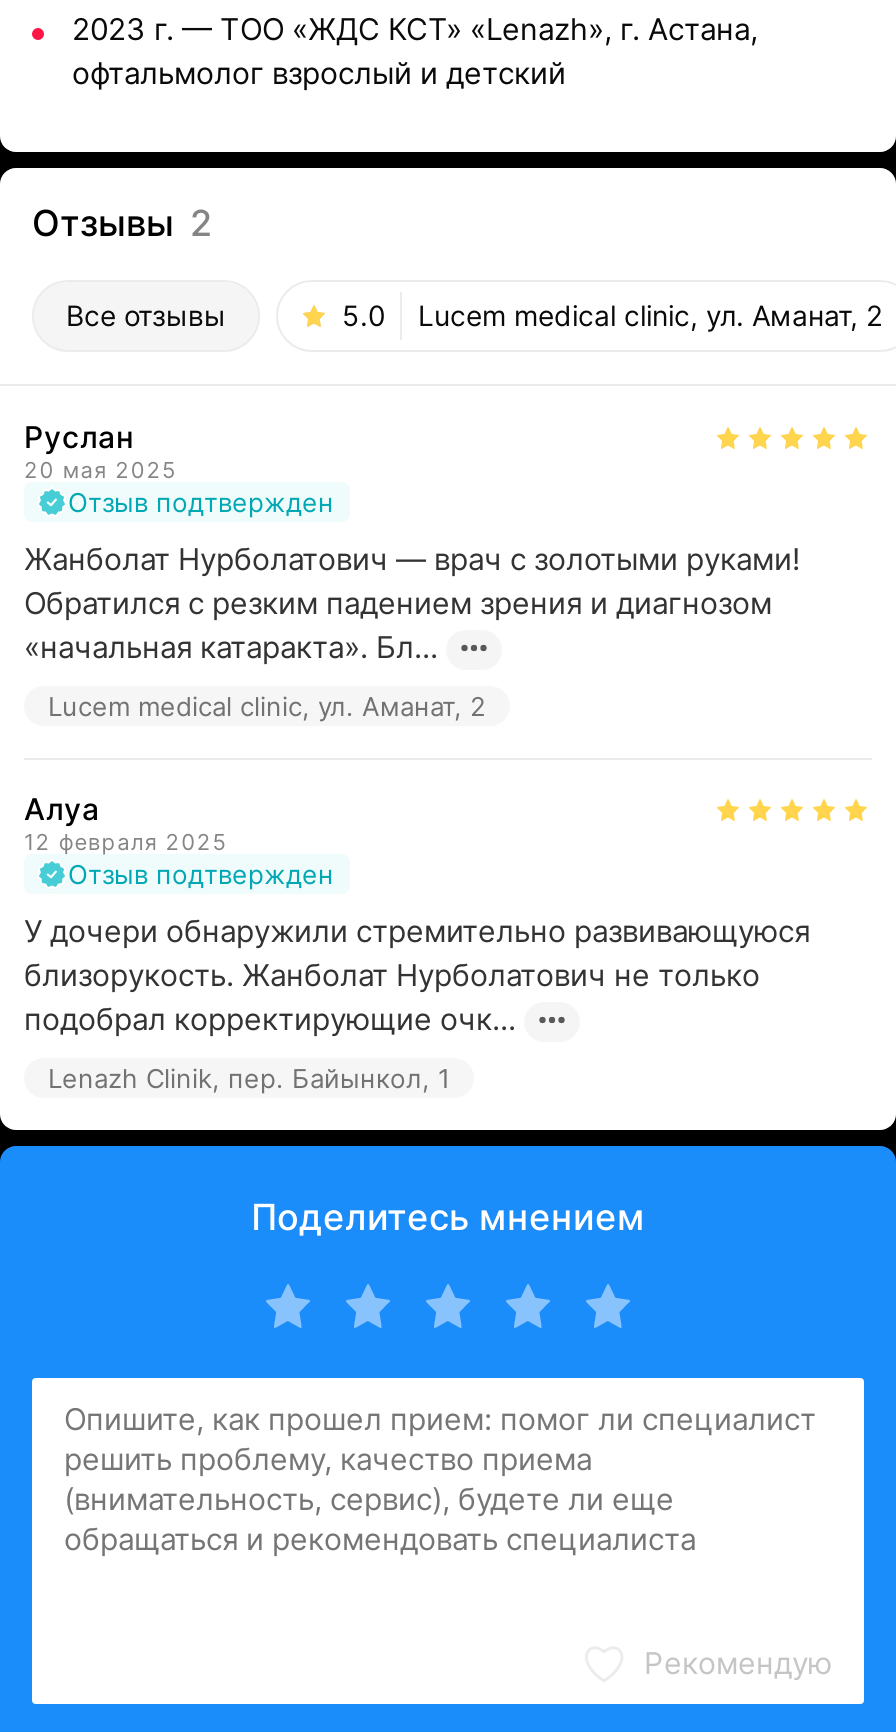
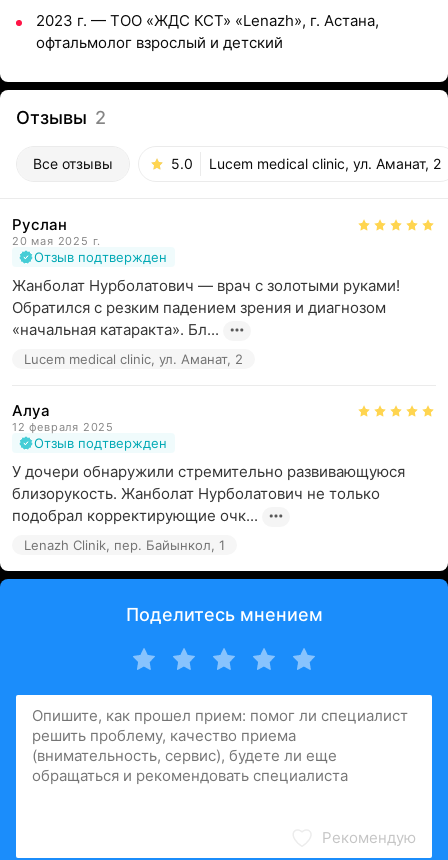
- 20 мая 2025
+ 20 мая 2025 г.
